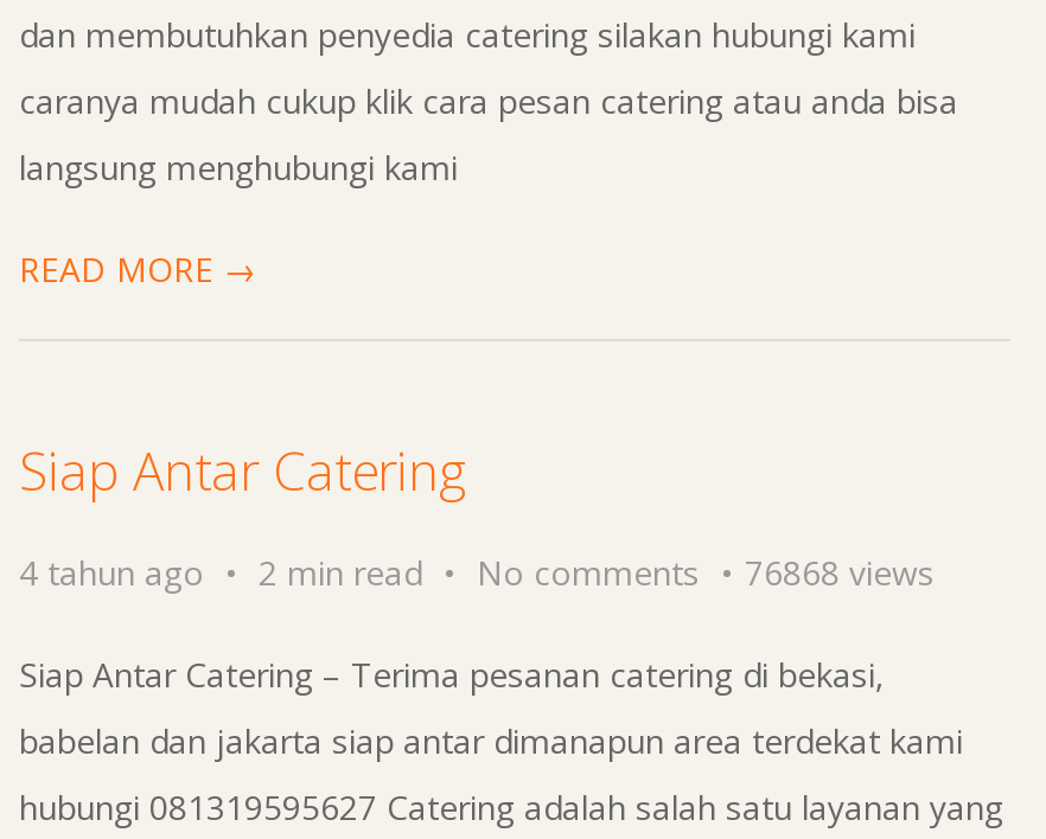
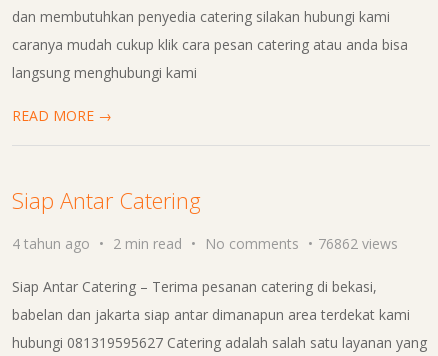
- 4 tahun ago 2 min read No comments 76868 views
+ 4 tahun ago 2 min read No comments 76862 views
